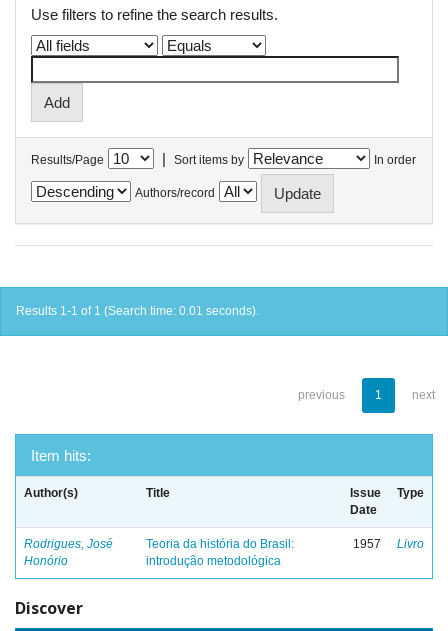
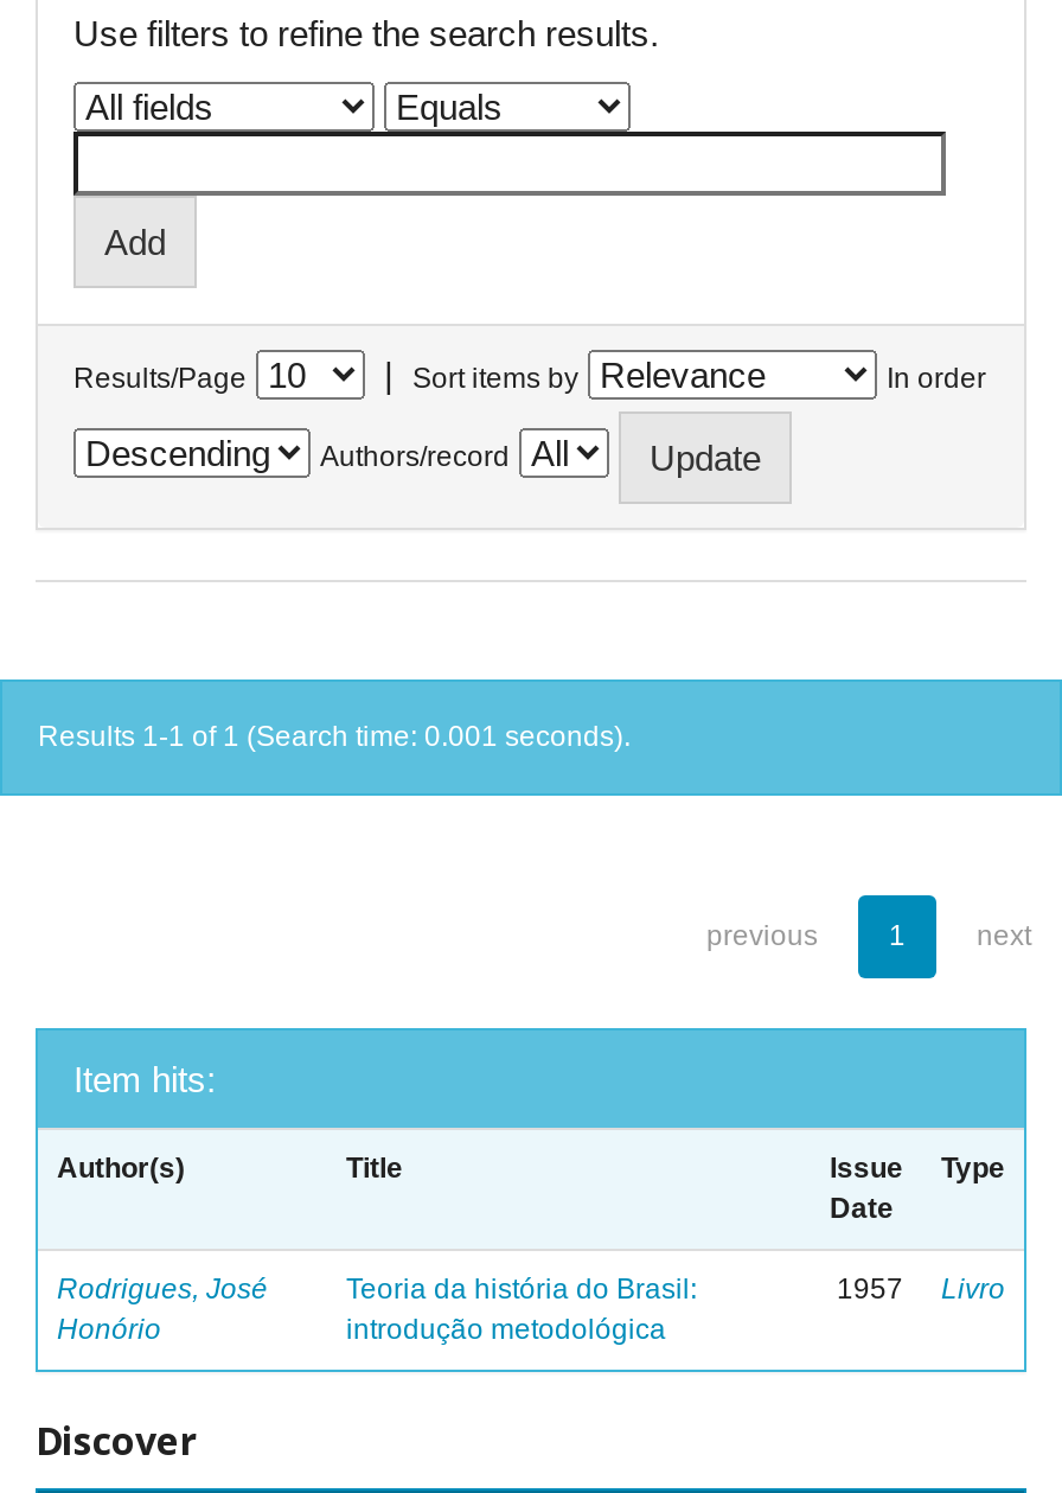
- Results 1-1 of 1 (Search time: 0.01 seconds).
+ Results 1-1 of 1 (Search time: 0.001 seconds).
